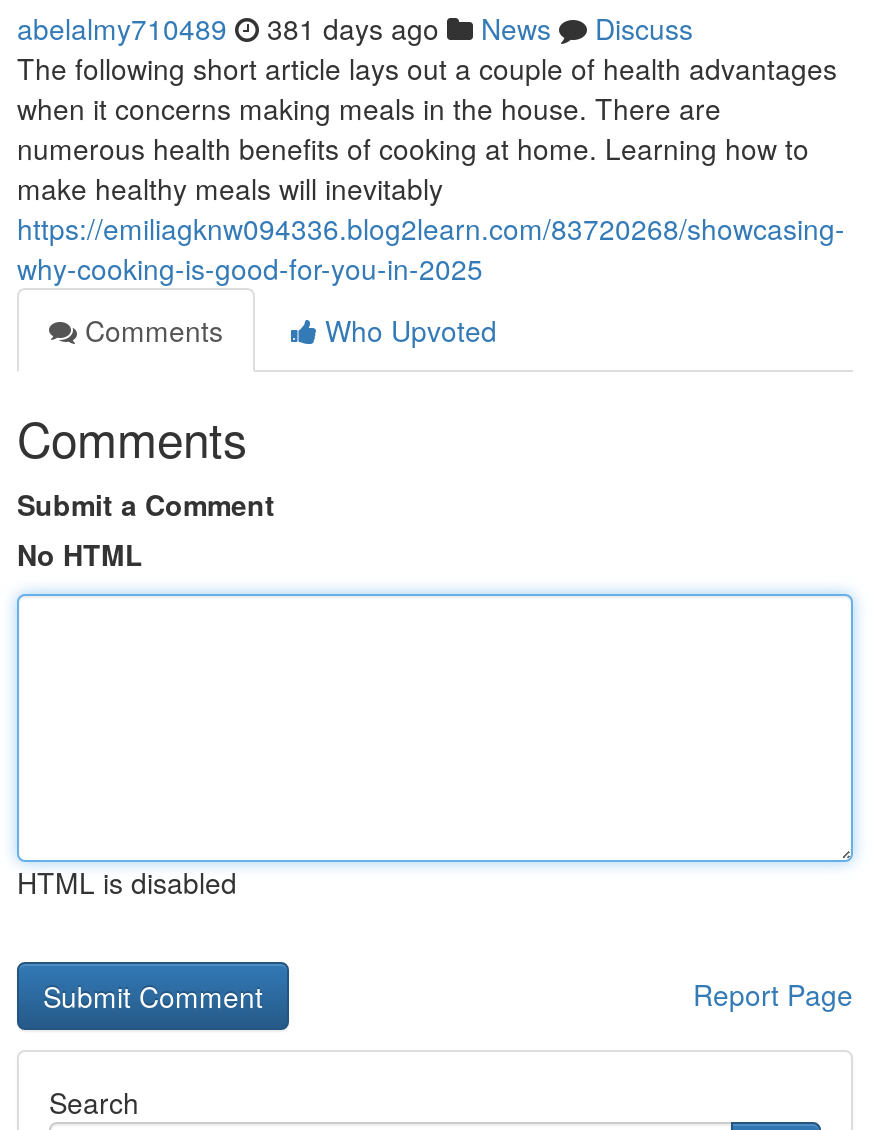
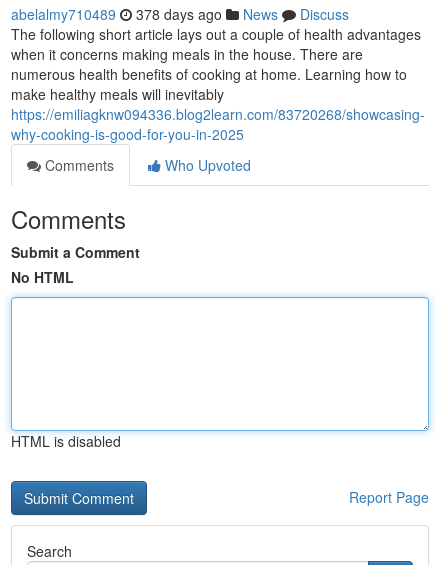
- abelalmy710489 381 days ago News Discuss
+ abelalmy710489 378 days ago News Discuss
